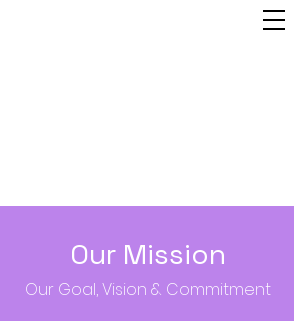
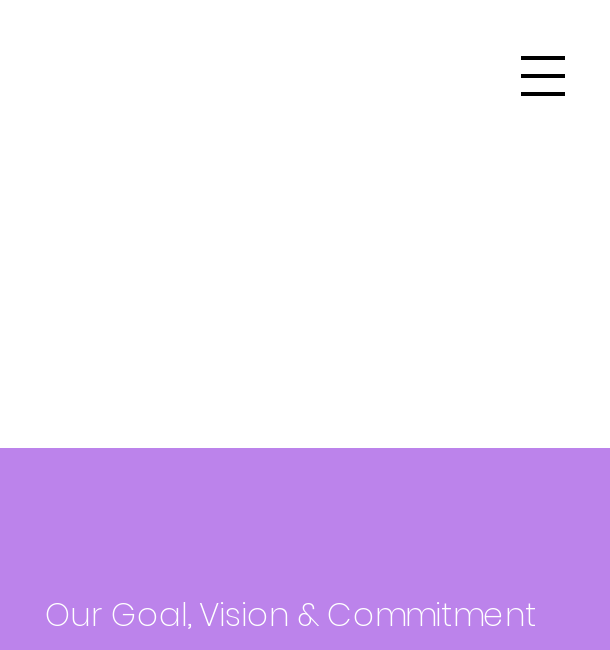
- Our Mission
